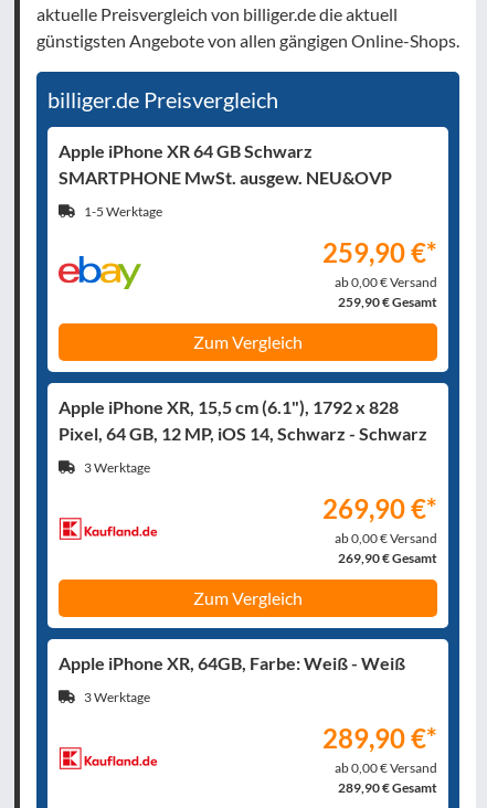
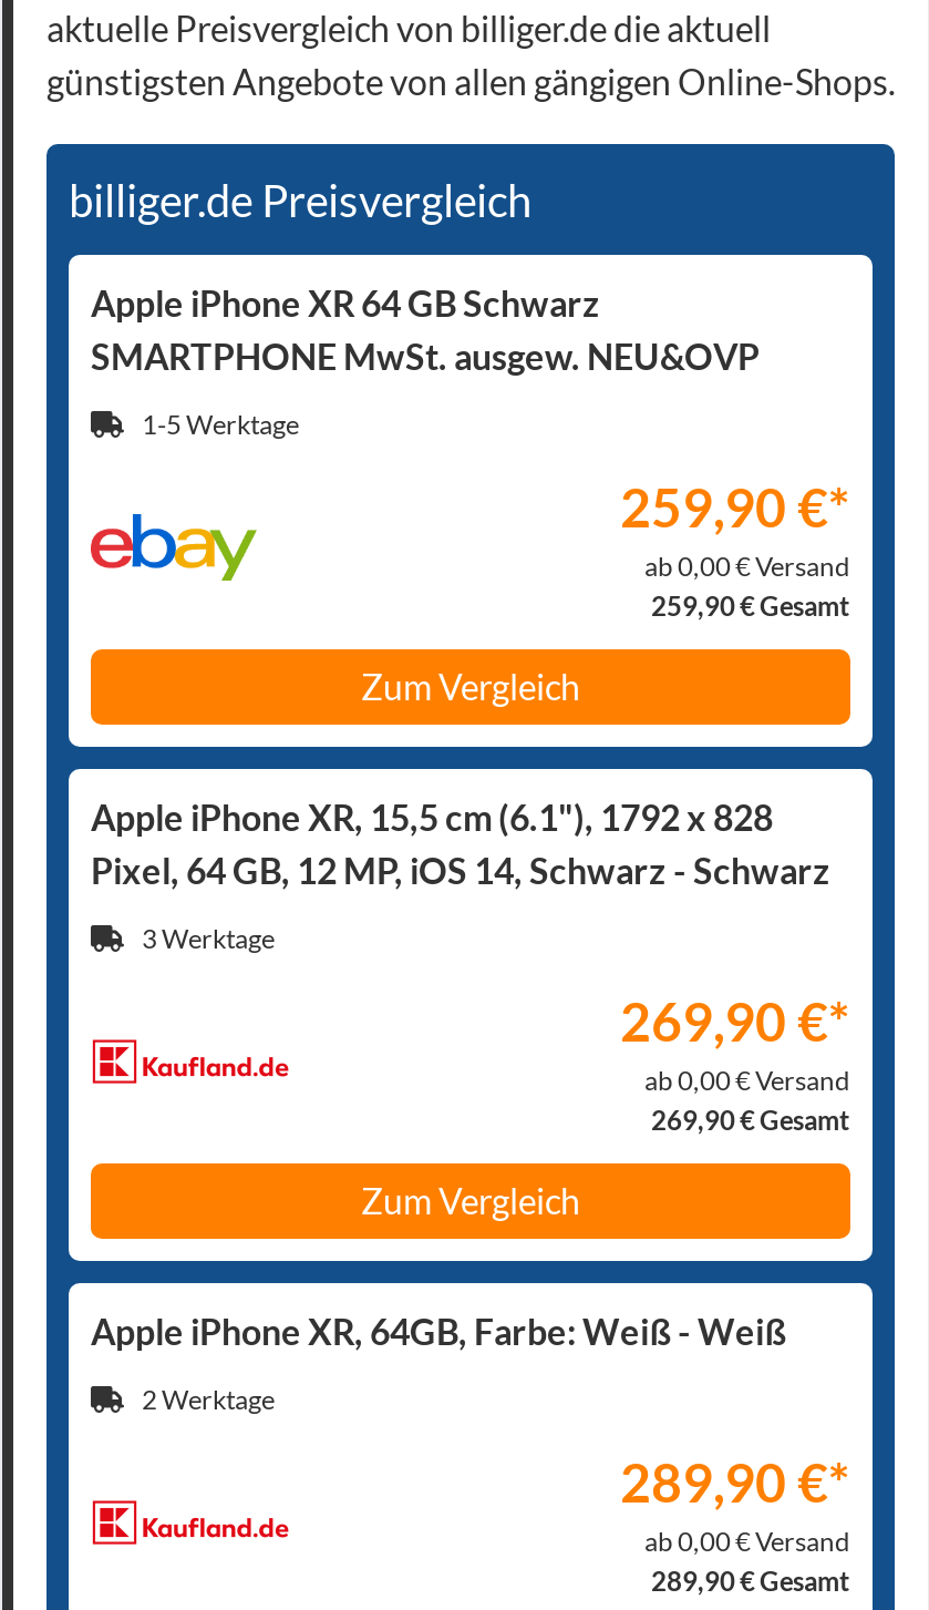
- 3 Werktage
+ 2 Werktage
